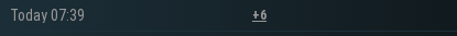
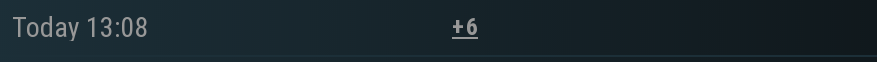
- Today 07:39
+ Today 13:08
